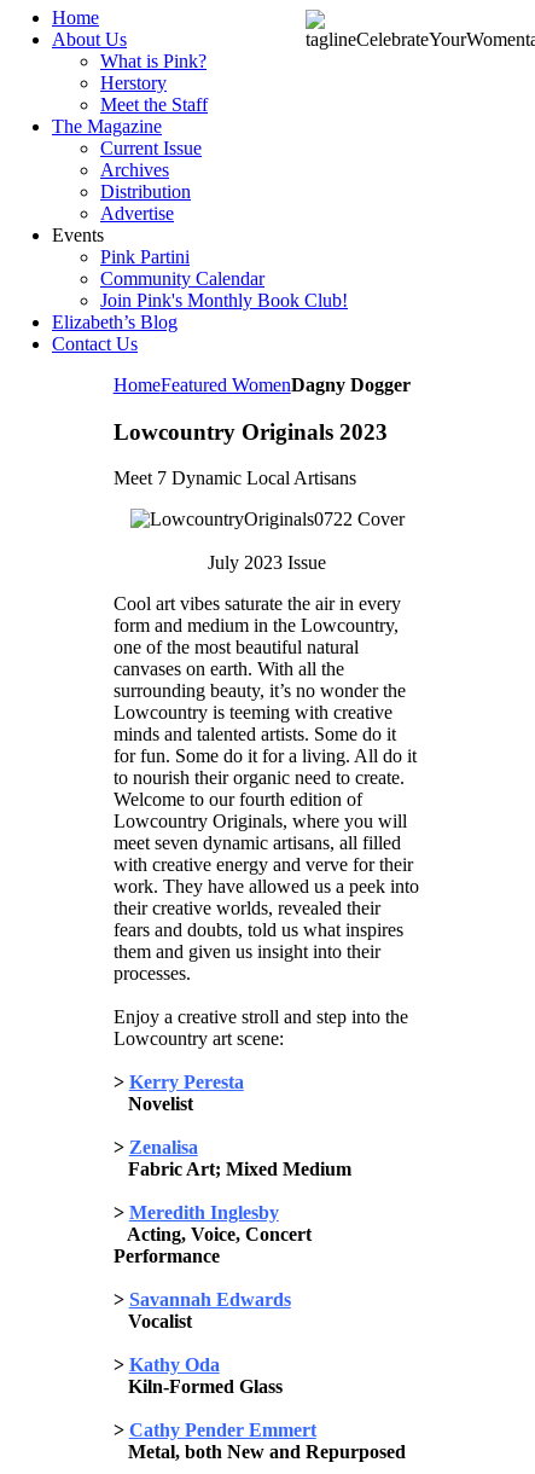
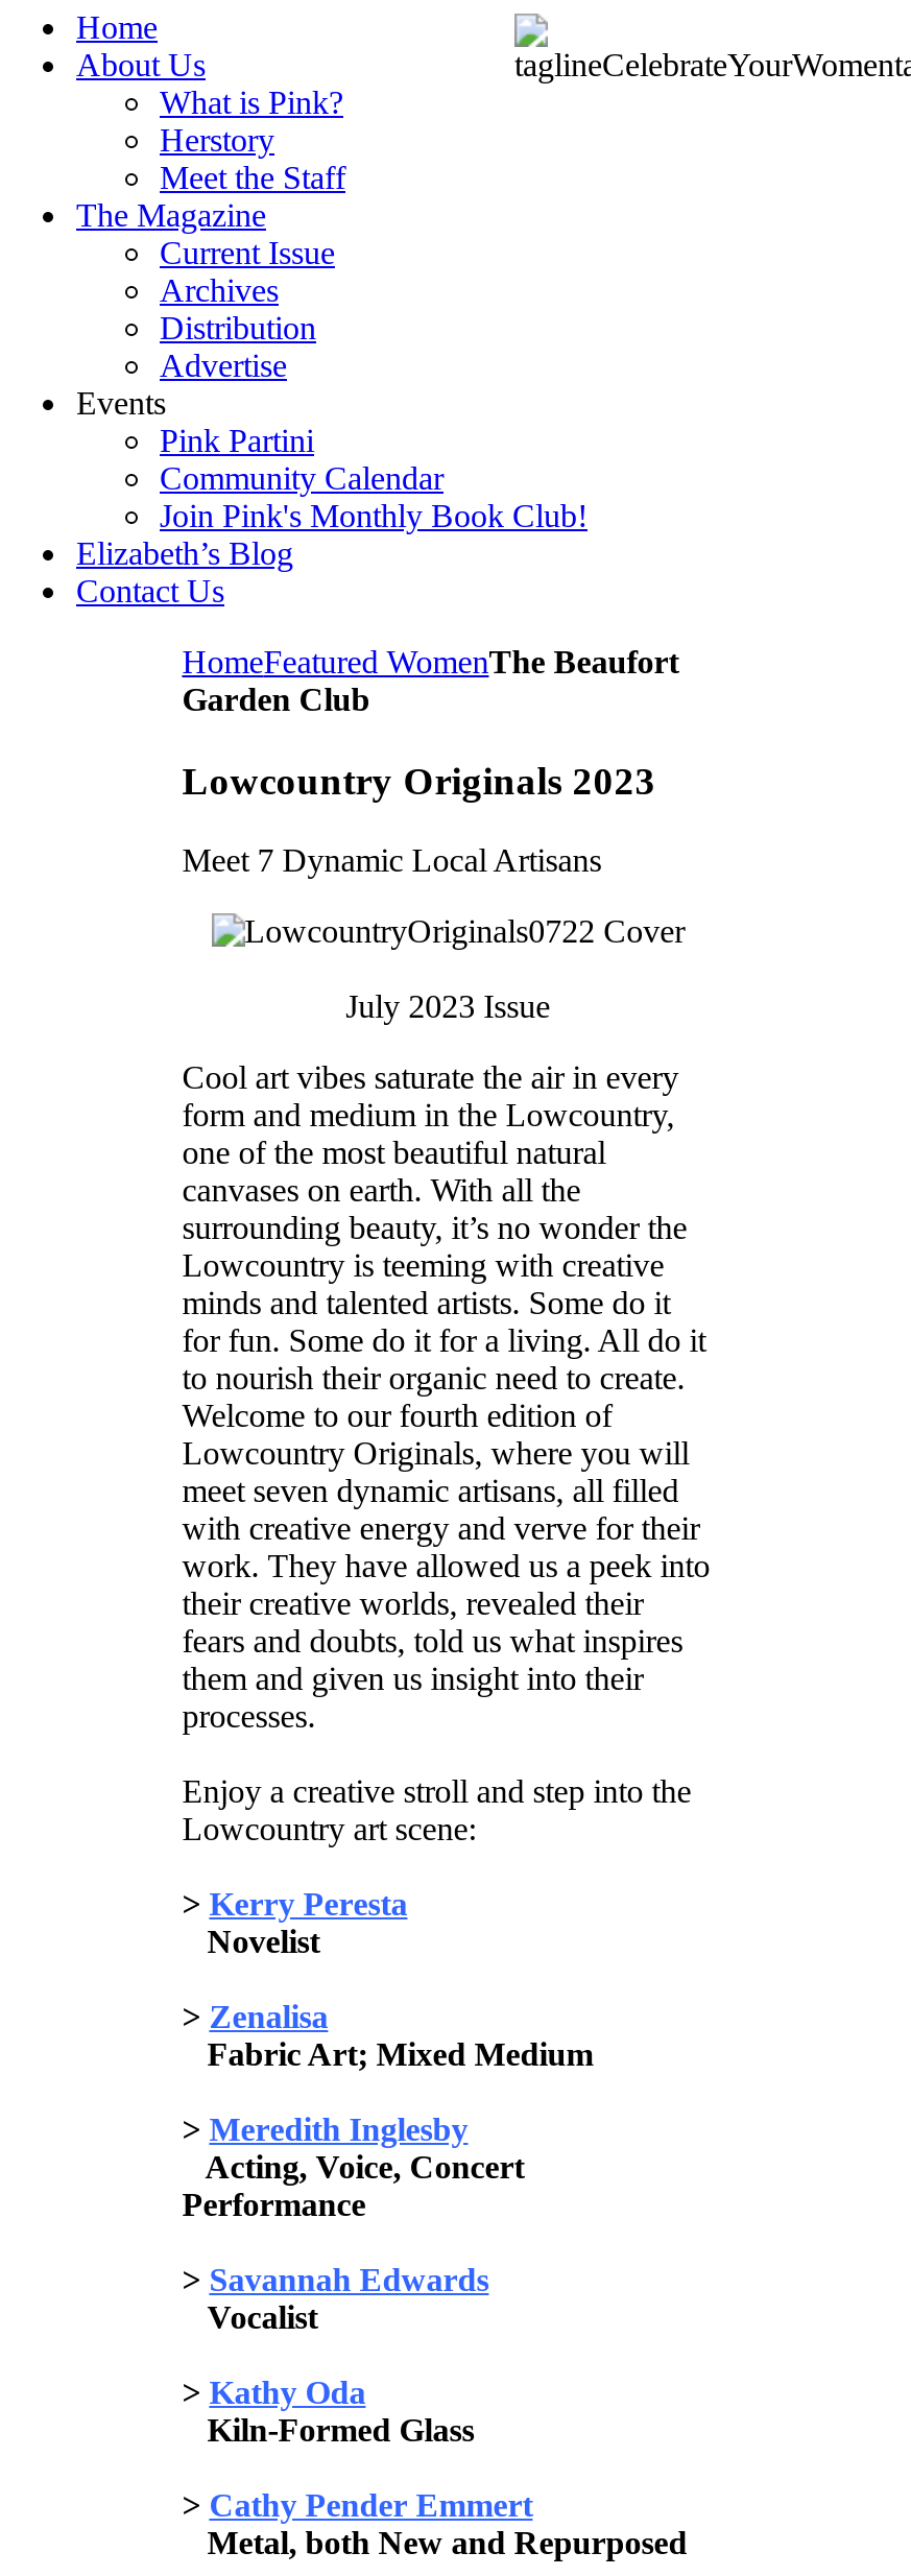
- HomeFeatured WomenDagny Dogger
+ HomeFeatured WomenThe Beaufort
+ Garden Club
